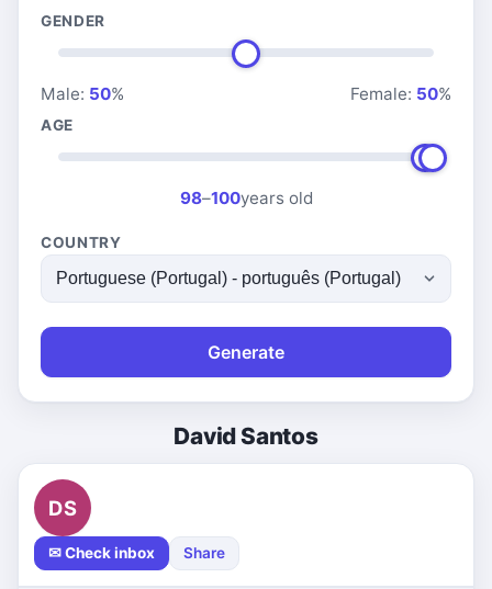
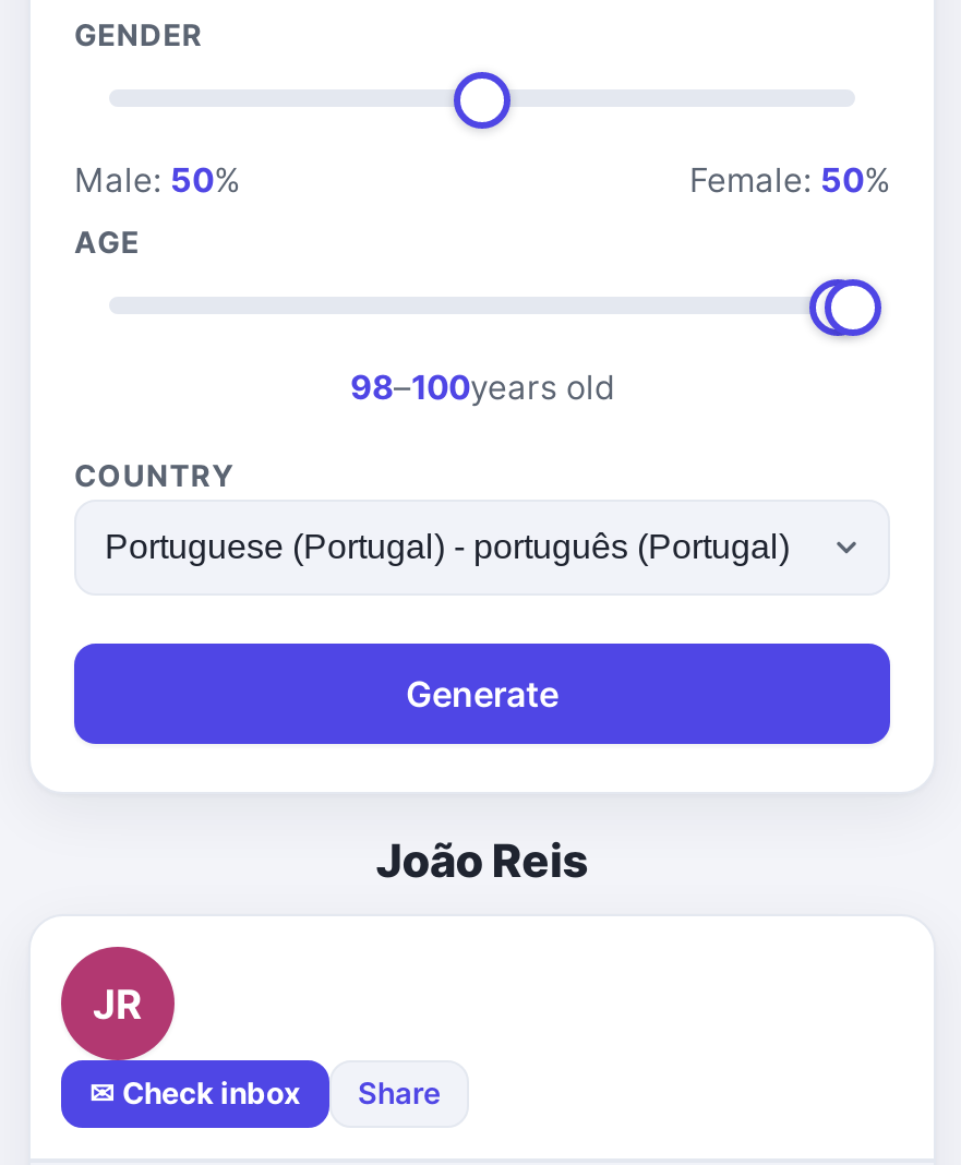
- David Santos
+ João Reis

- DS
+ JR
